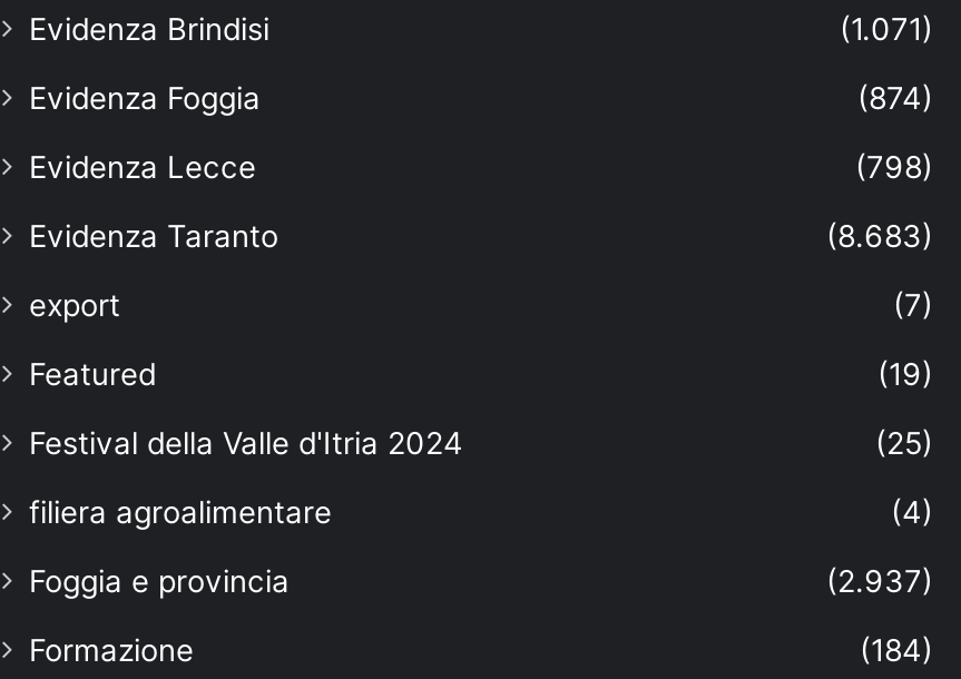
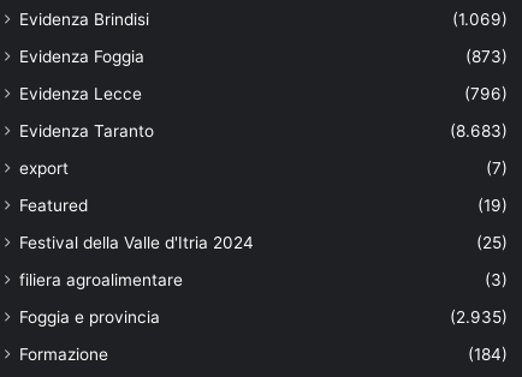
- (1.071)
+ (1.069)

- (874)
+ (873)

- (798)
+ (796)

- (4)
+ (3)

- (2.937)
+ (2.935)
